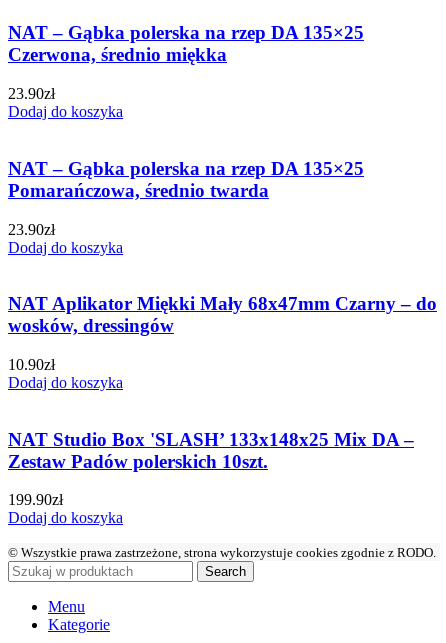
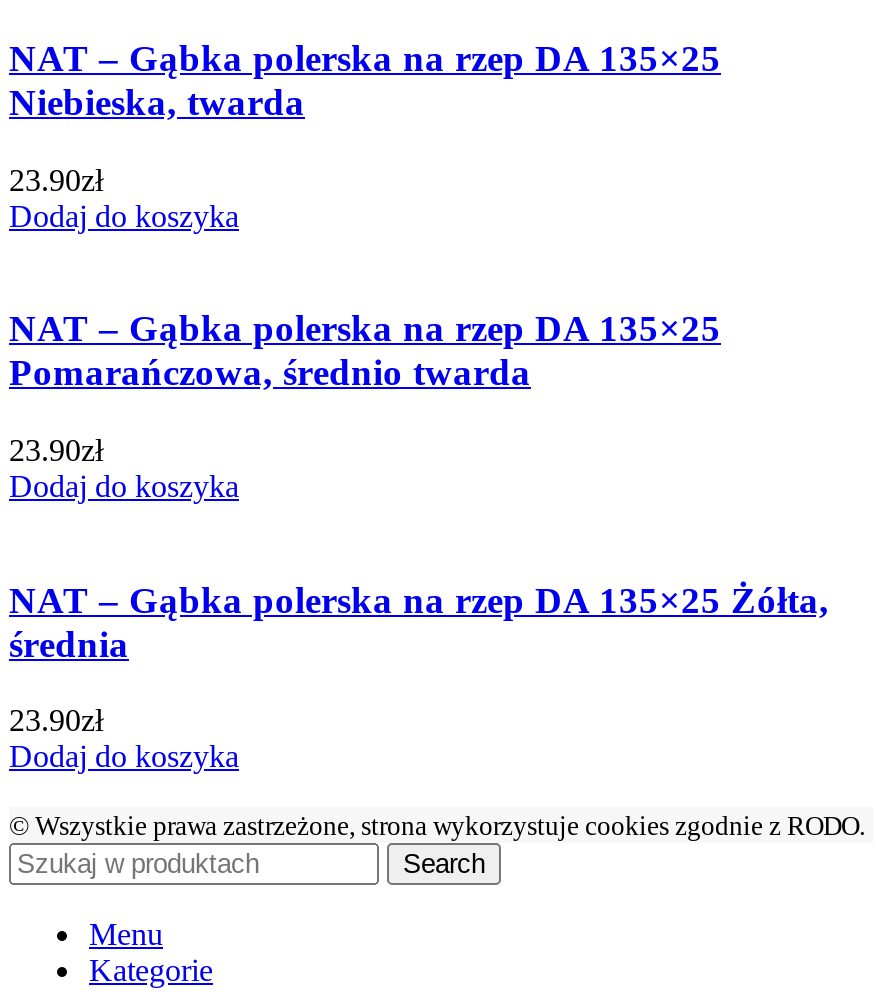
- Czerwona, średnio miękka
+ Niebieska, twarda

- NAT Aplikator Miękki Mały 68x47mm Czarny – do
- wosków, dressingów
- 10.90zł
- Dodaj do koszyka
- NAT Studio Box 'SLASH’ 133x148x25 Mix DA –
- Zestaw Padów polerskich 10szt.
- 199.90zł
+ NAT – Gąbka polerska na rzep DA 135×25 Żółta,
+ średnia
+ 23.90zł
